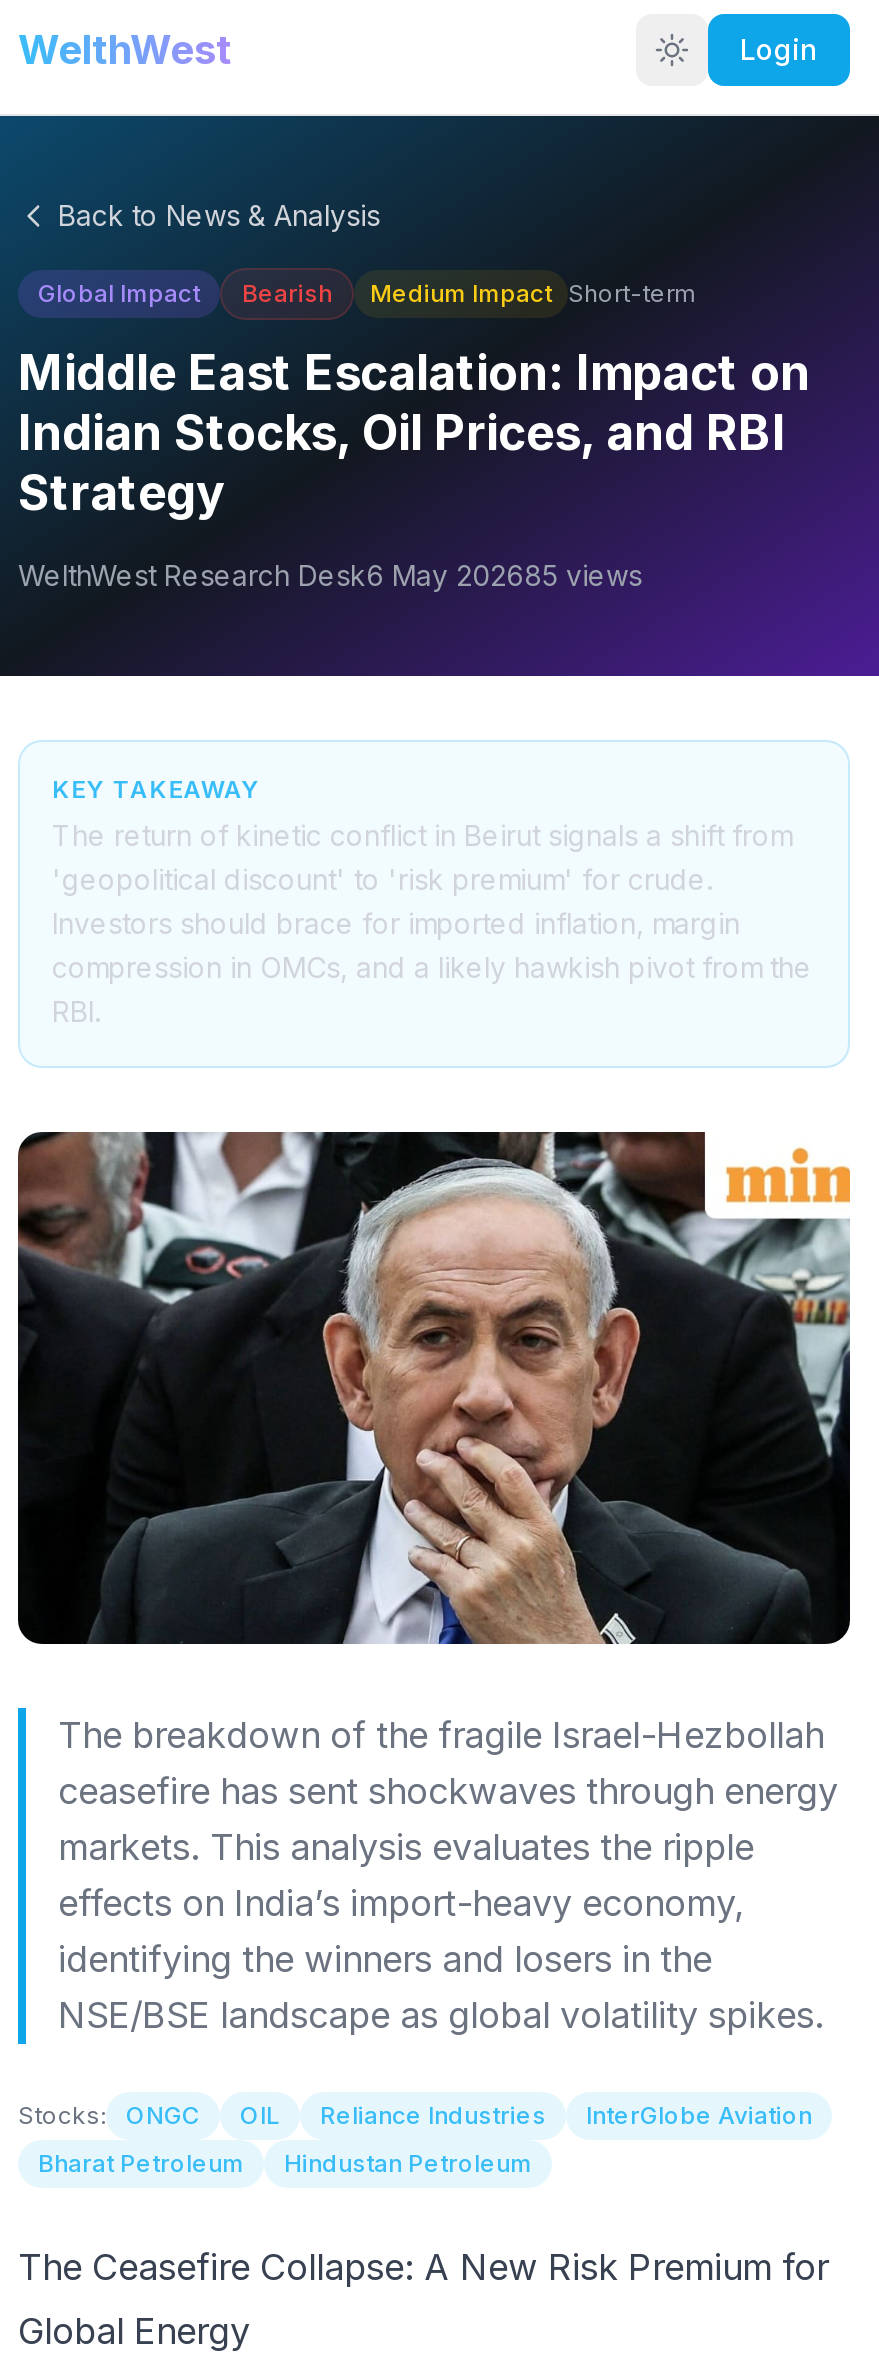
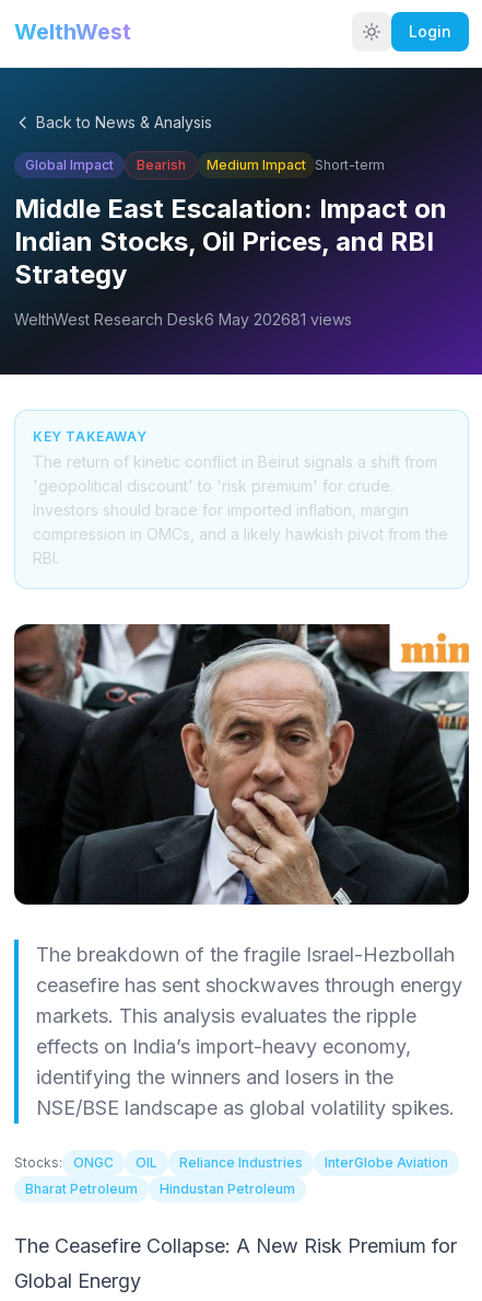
- WelthWest Research Desk6 May 202685 views
+ WelthWest Research Desk6 May 202681 views
